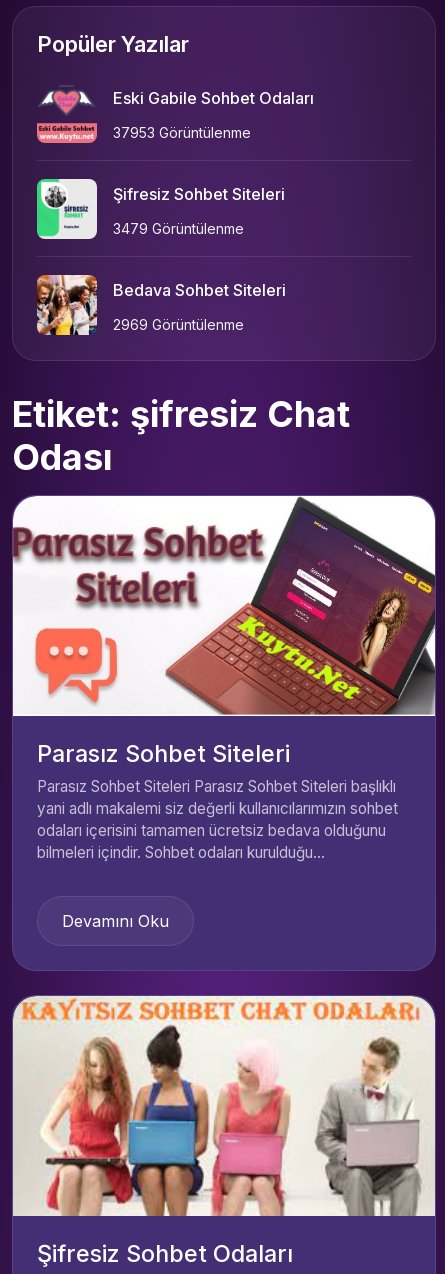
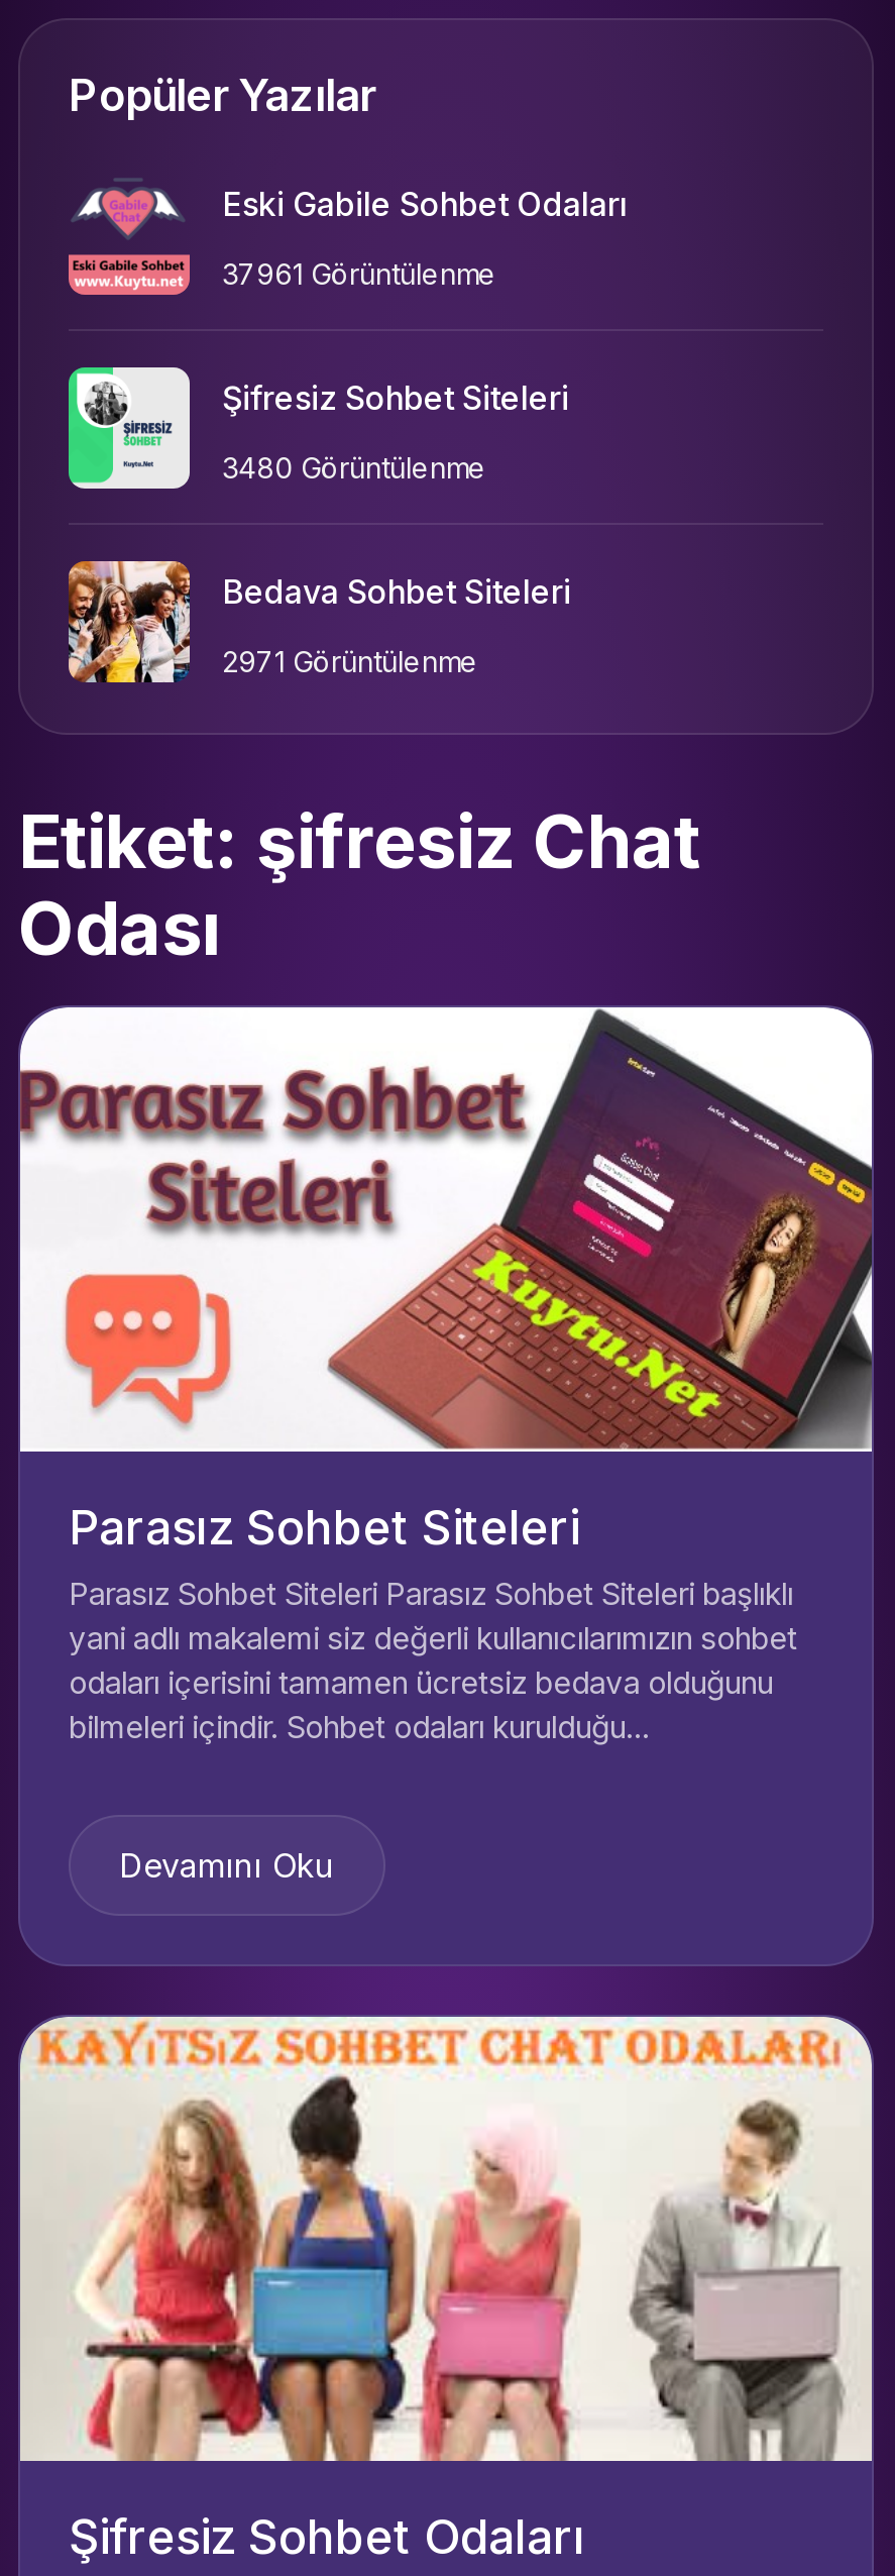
- 37953 Görüntülenme
+ 37961 Görüntülenme

- 3479 Görüntülenme
+ 3480 Görüntülenme

- 2969 Görüntülenme
+ 2971 Görüntülenme
